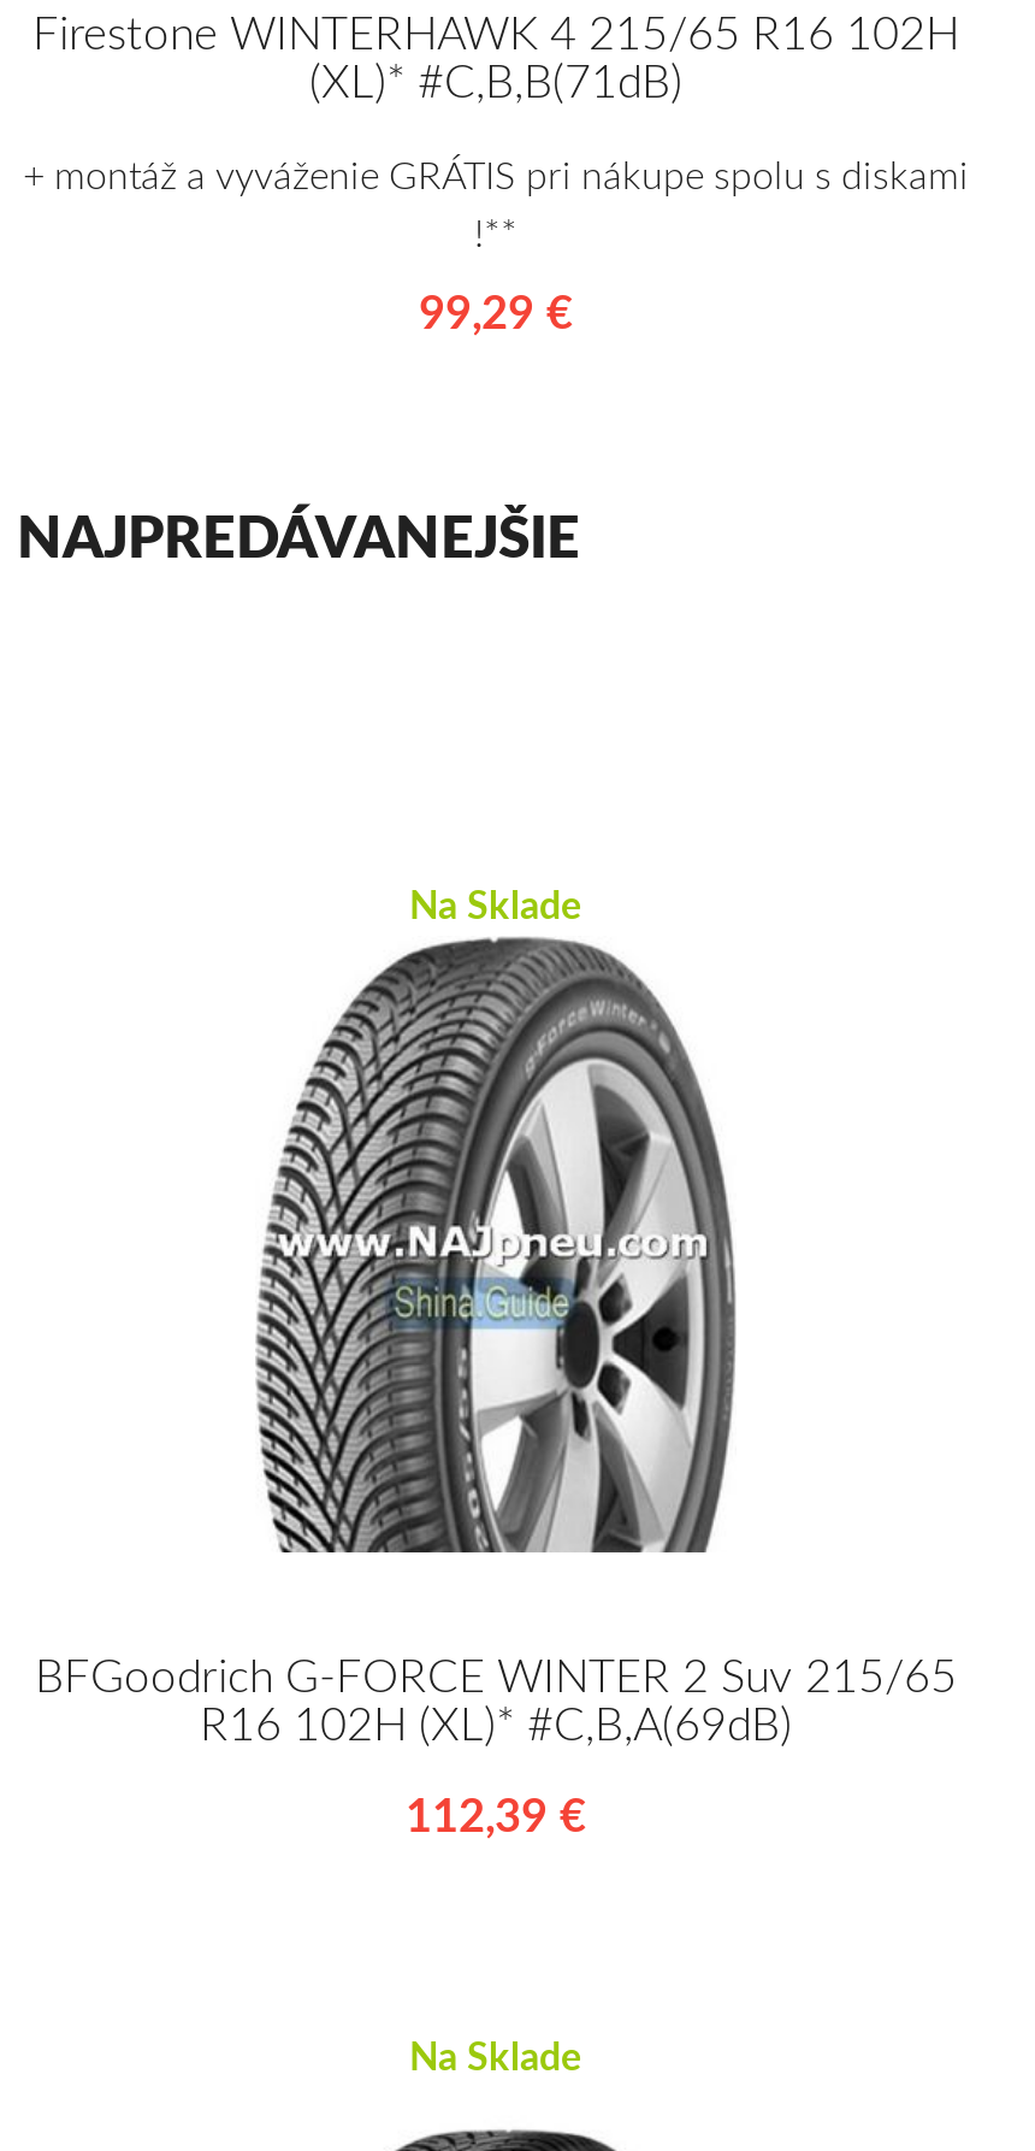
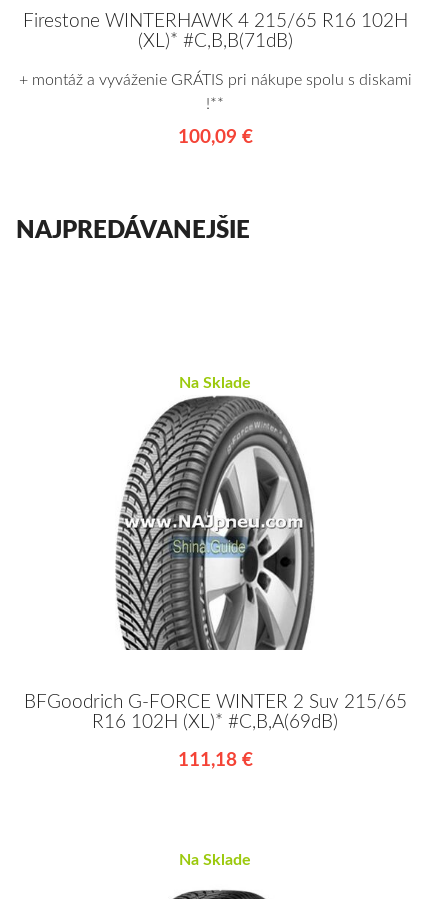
- 99,29 €
+ 100,09 €

- 112,39 €
+ 111,18 €
